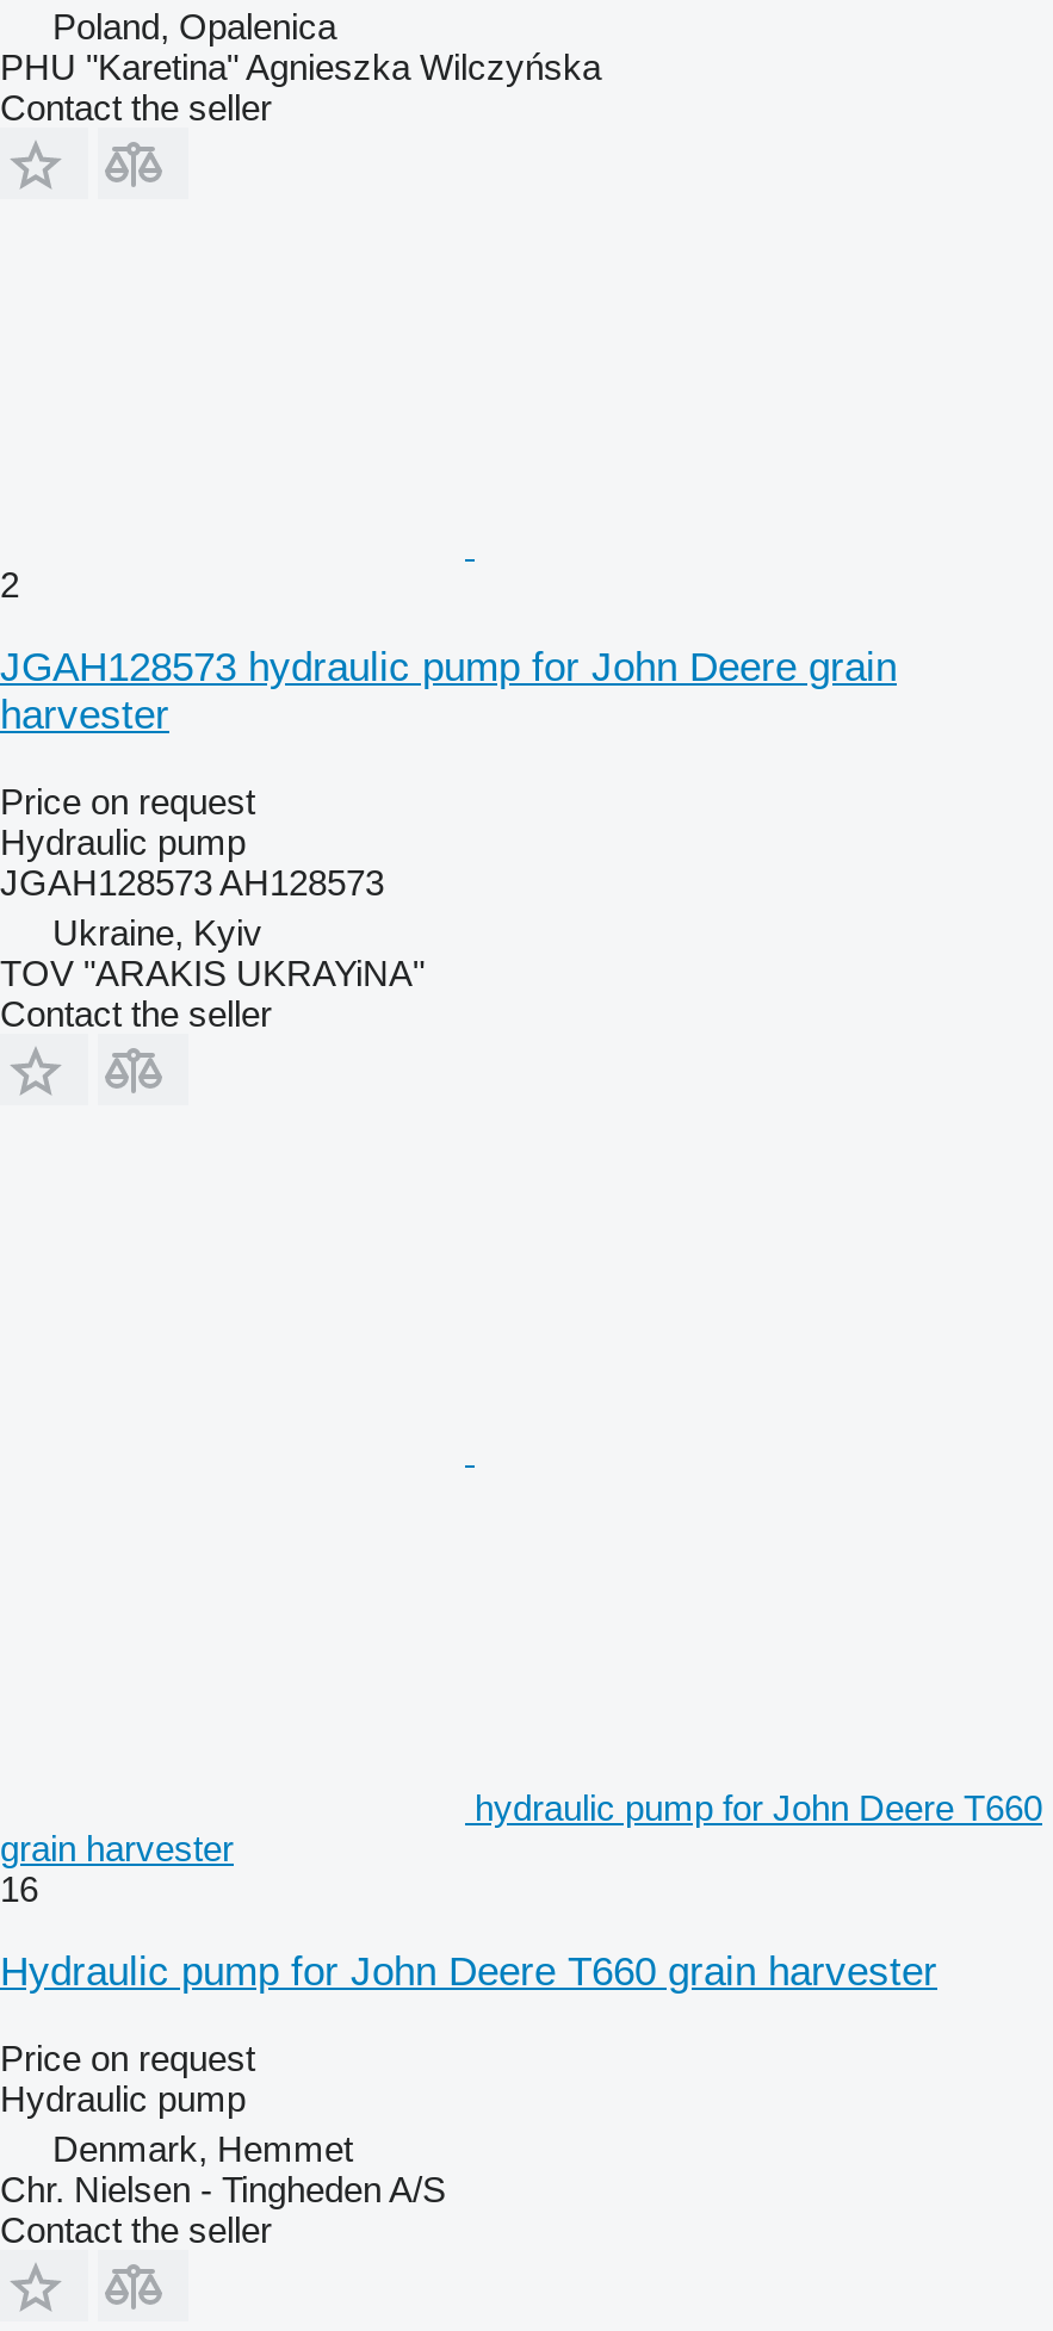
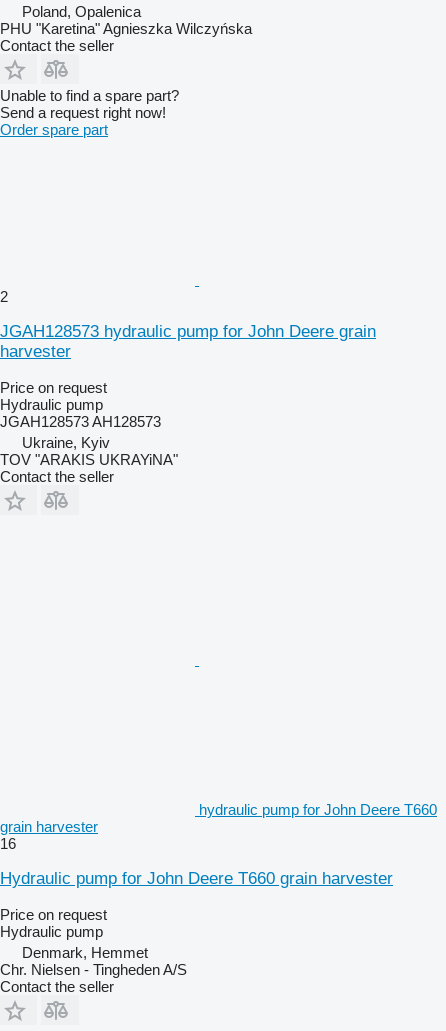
+ Unable to find a spare part?
+ Send a request right now!
+ Order spare part
